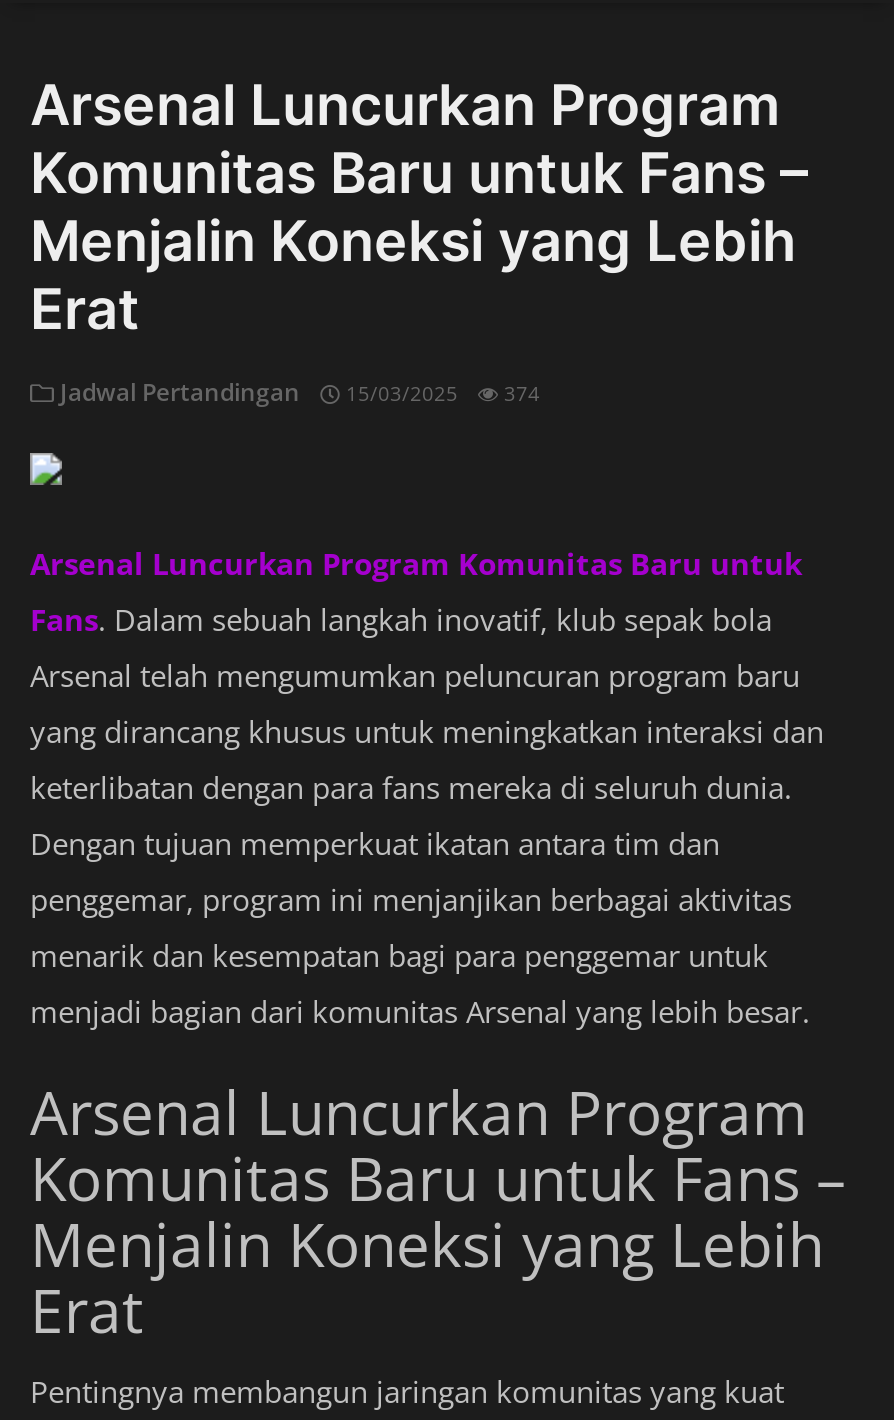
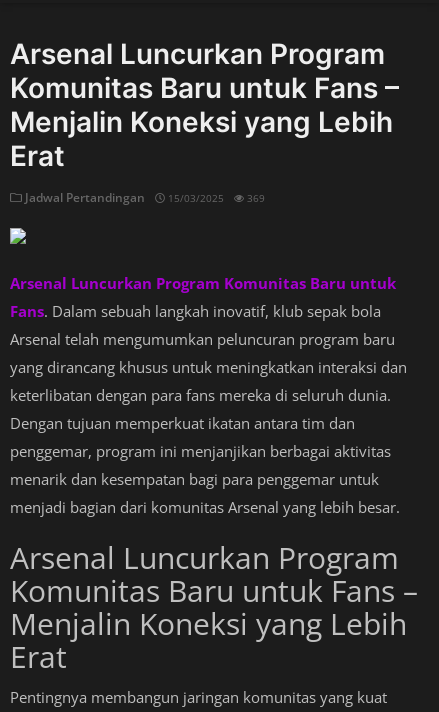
- Jadwal Pertandingan 15/03/2025 374
+ Jadwal Pertandingan 15/03/2025 369
